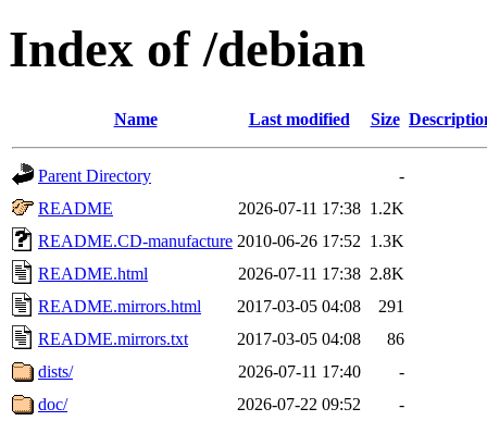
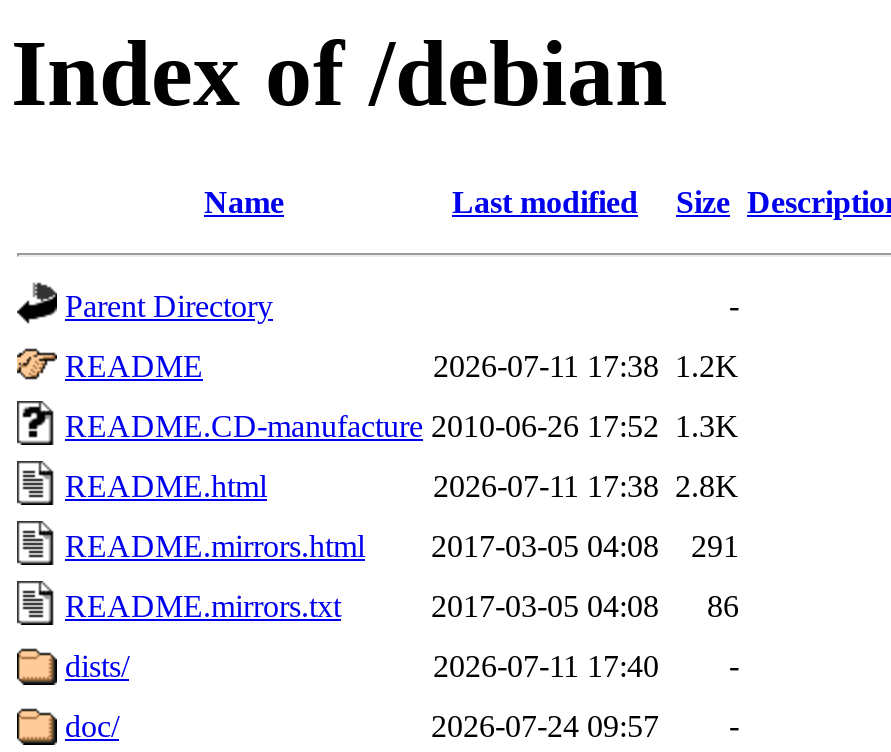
- 2026-07-22 09:52
+ 2026-07-24 09:57
